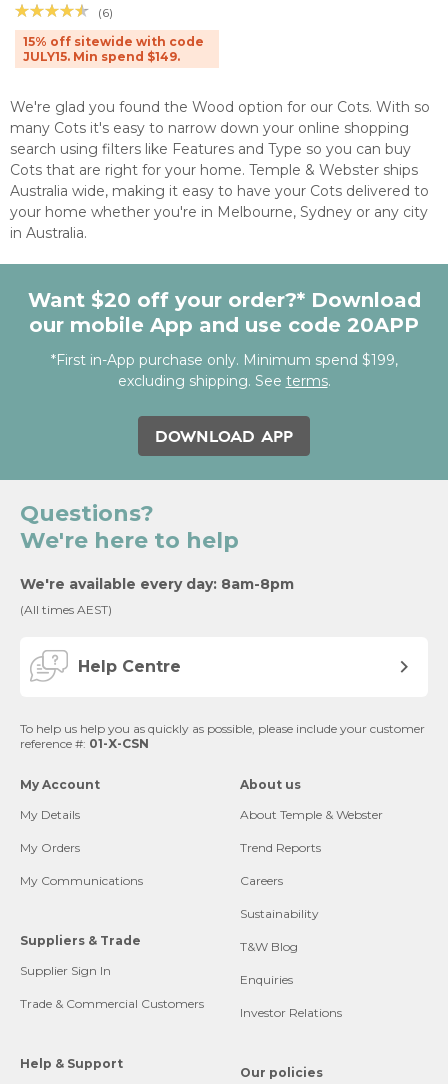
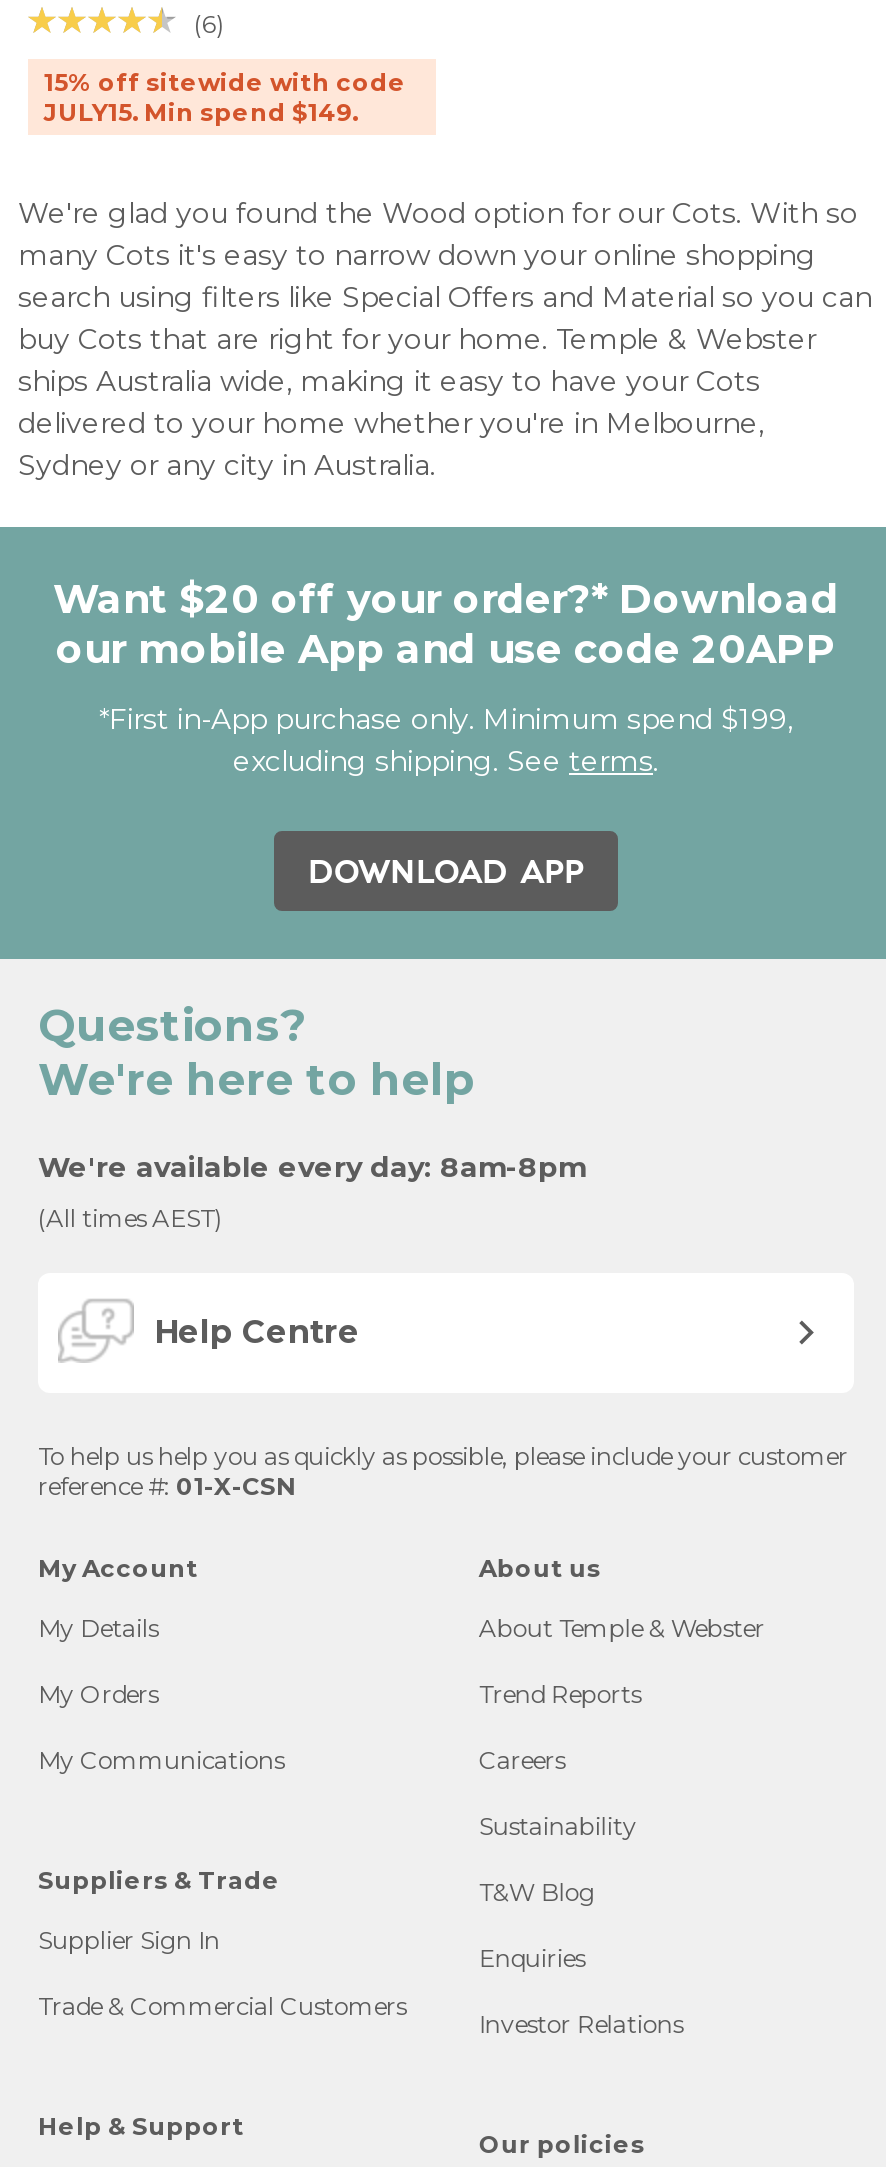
- search using filters like Features and Type so you can buy
- Cots that are right for your home. Temple & Webster ships
- Australia wide, making it easy to have your Cots delivered to
- your home whether you're in Melbourne, Sydney or any city
- in Australia.
+ search using filters like Special Offers and Material so you can
+ buy Cots that are right for your home. Temple & Webster
+ ships Australia wide, making it easy to have your Cots
+ delivered to your home whether you're in Melbourne,
+ Sydney or any city in Australia.
